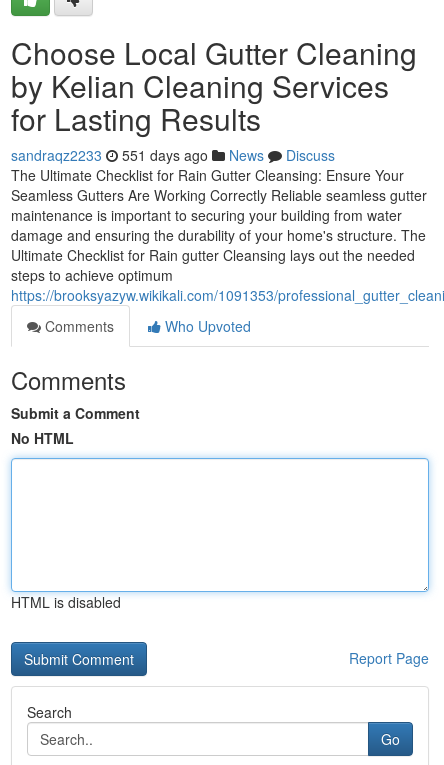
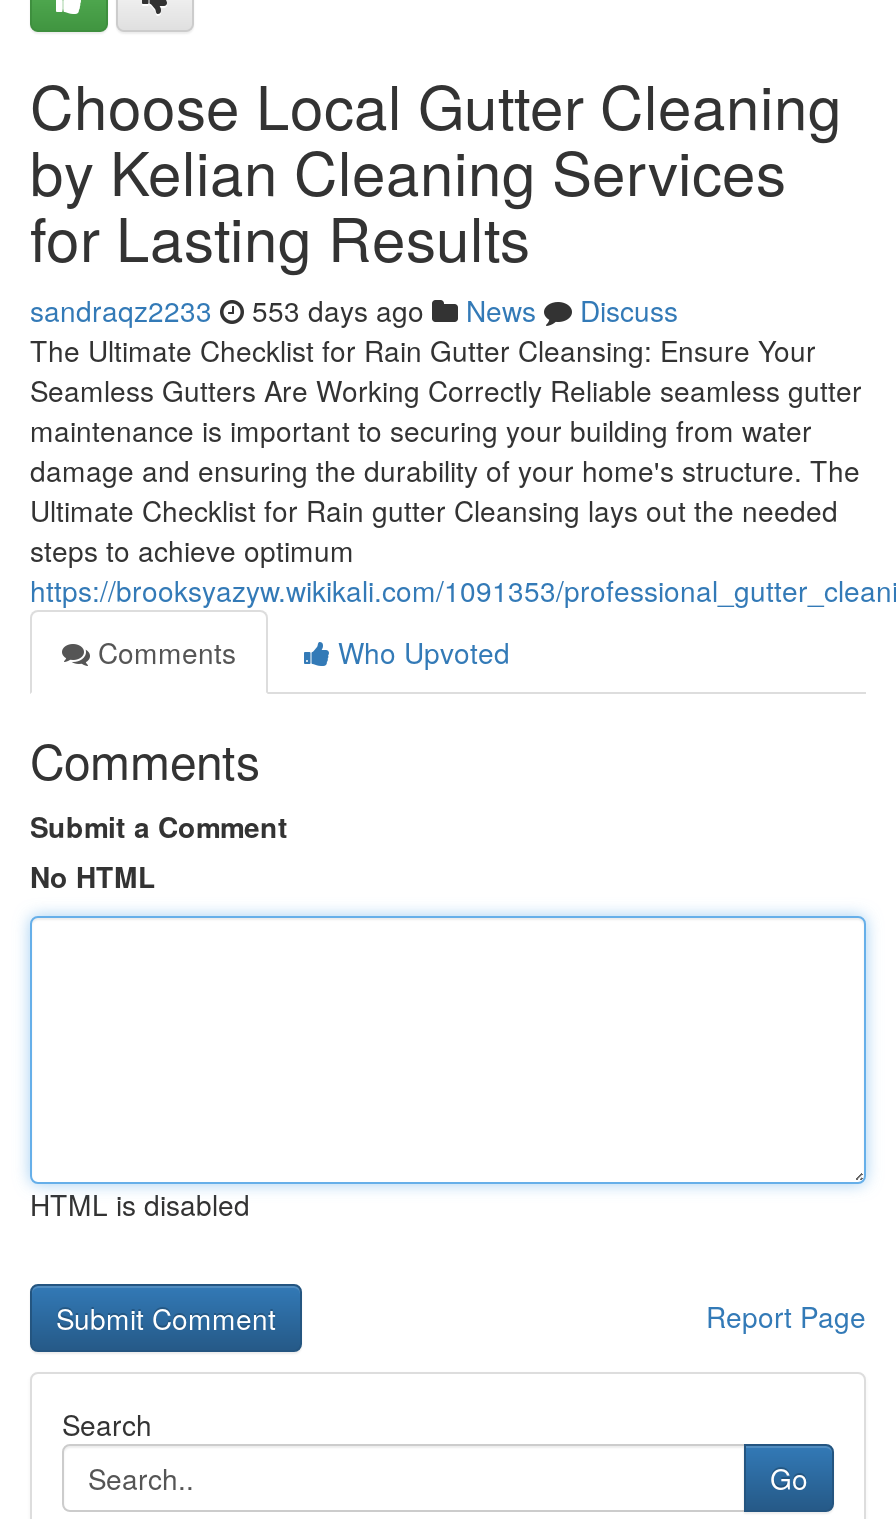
- sandraqz2233 551 days ago News Discuss
+ sandraqz2233 553 days ago News Discuss
